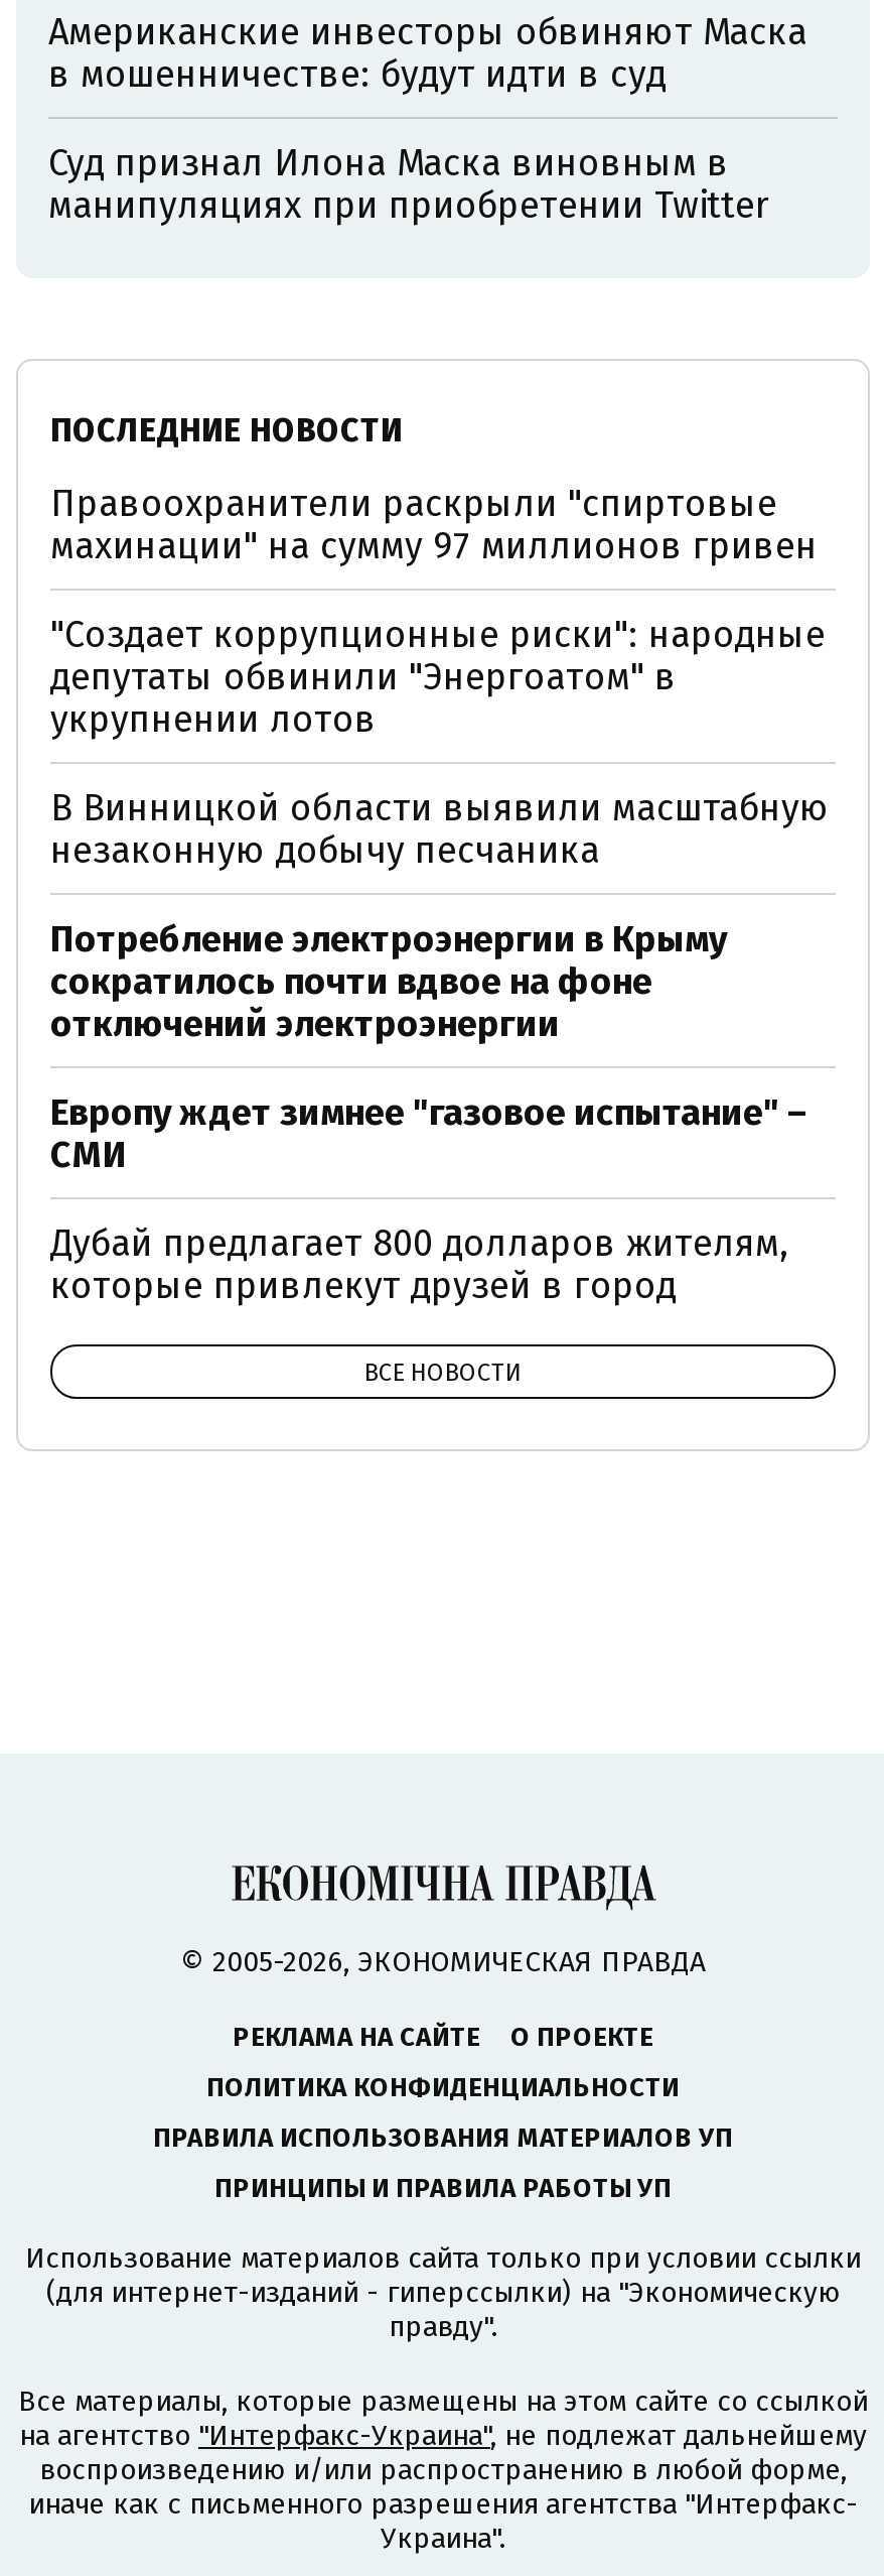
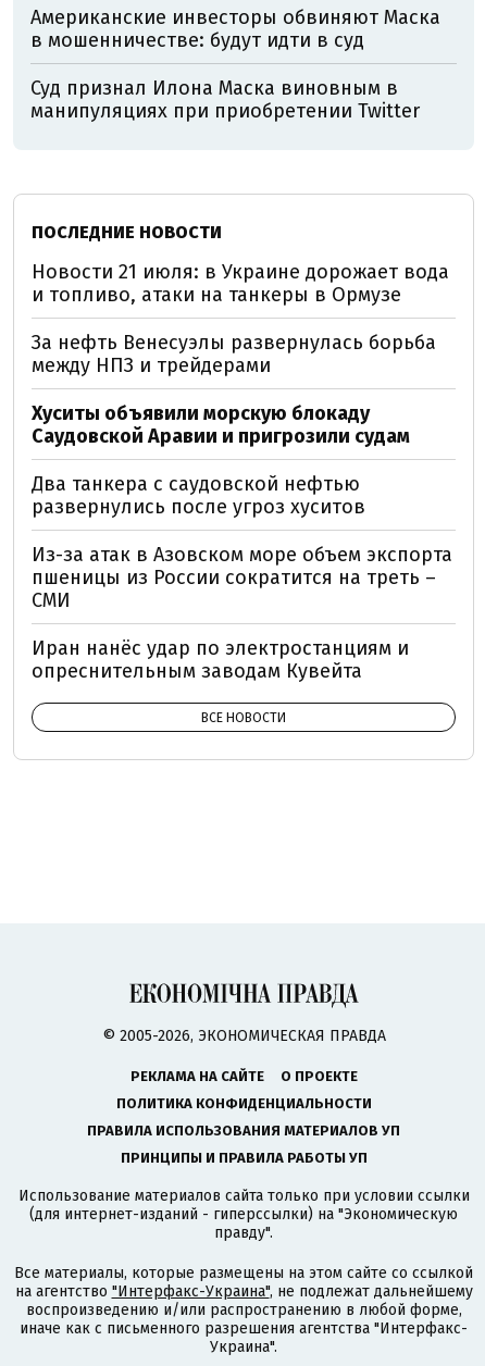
- Правоохранители раскрыли "спиртовые
- махинации" на сумму 97 миллионов гривен
+ Новости 21 июля: в Украине дорожает вода
+ и топливо, атаки на танкеры в Ормузе

- "Создает коррупционные риски": народные
- депутаты обвинили "Энергоатом" в
- укрупнении лотов
+ За нефть Венесуэлы развернулась борьба
+ между НПЗ и трейдерами

- В Винницкой области выявили масштабную
- незаконную добычу песчаника
+ Хуситы объявили морскую блокаду
+ Саудовской Аравии и пригрозили судам

- Потребление электроэнергии в Крыму
- сократилось почти вдвое на фоне
- отключений электроэнергии
+ Два танкера с саудовской нефтью
+ развернулись после угроз хуситов

- Европу ждет зимнее "газовое испытание" –
+ Из-за атак в Азовском море объем экспорта
+ пшеницы из России сократится на треть –

- Дубай предлагает 800 долларов жителям,
- которые привлекут друзей в город
+ Иран нанёс удар по электростанциям и
+ опреснительным заводам Кувейта
